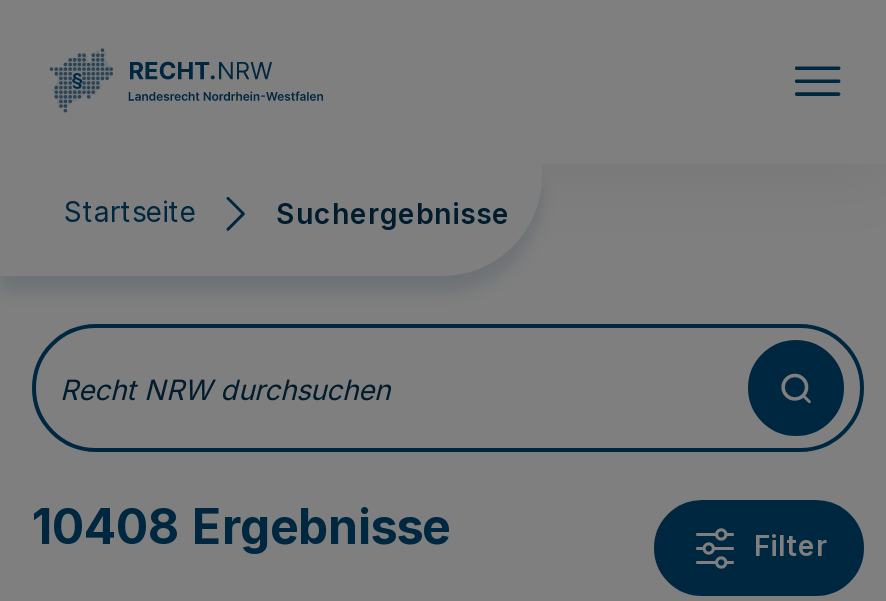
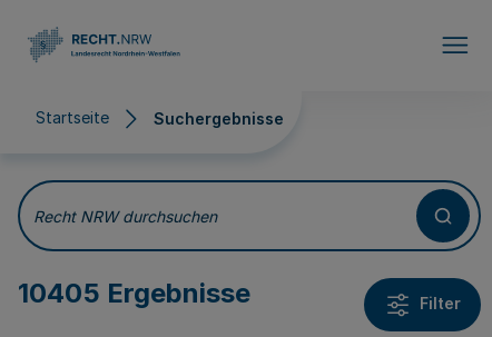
- 10408 Ergebnisse
+ 10405 Ergebnisse
